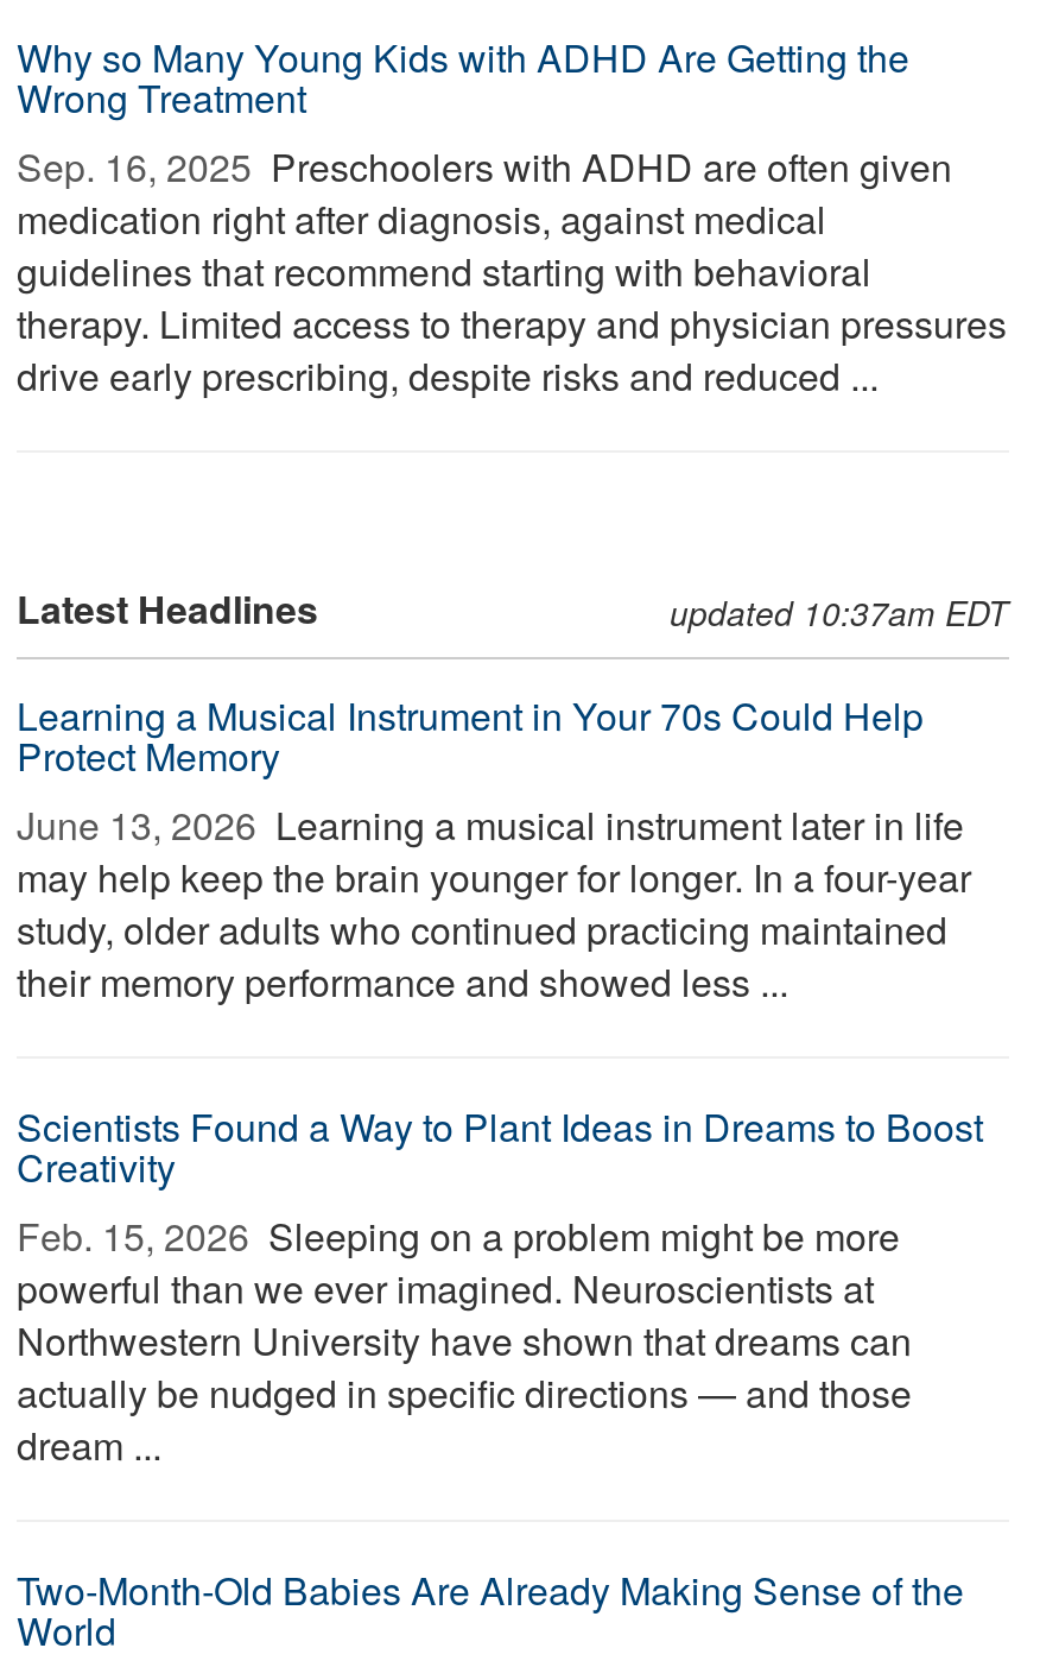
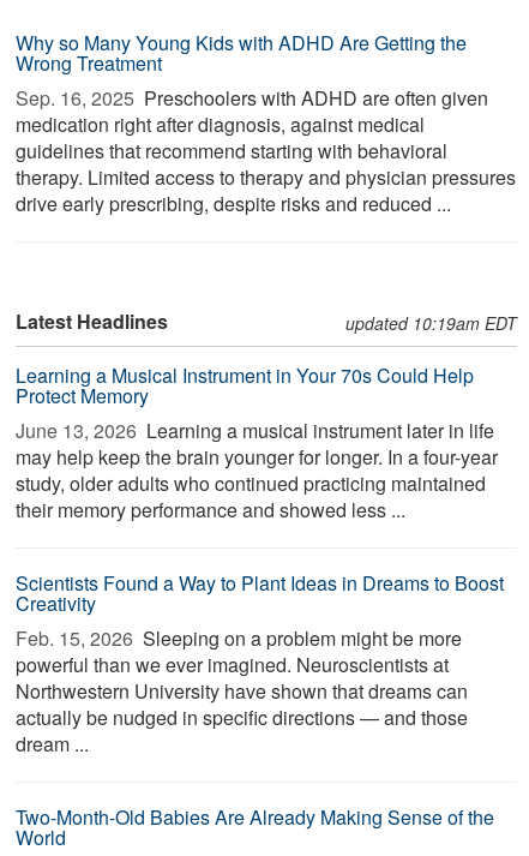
- updated 10:37am EDT
+ updated 10:19am EDT
